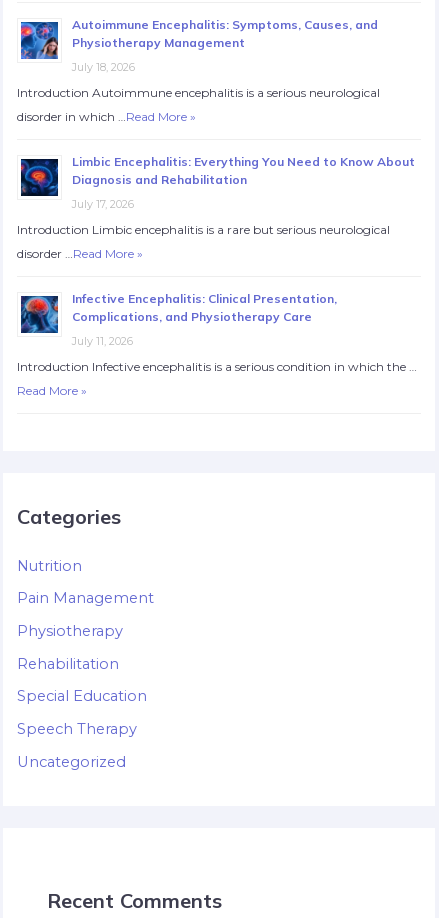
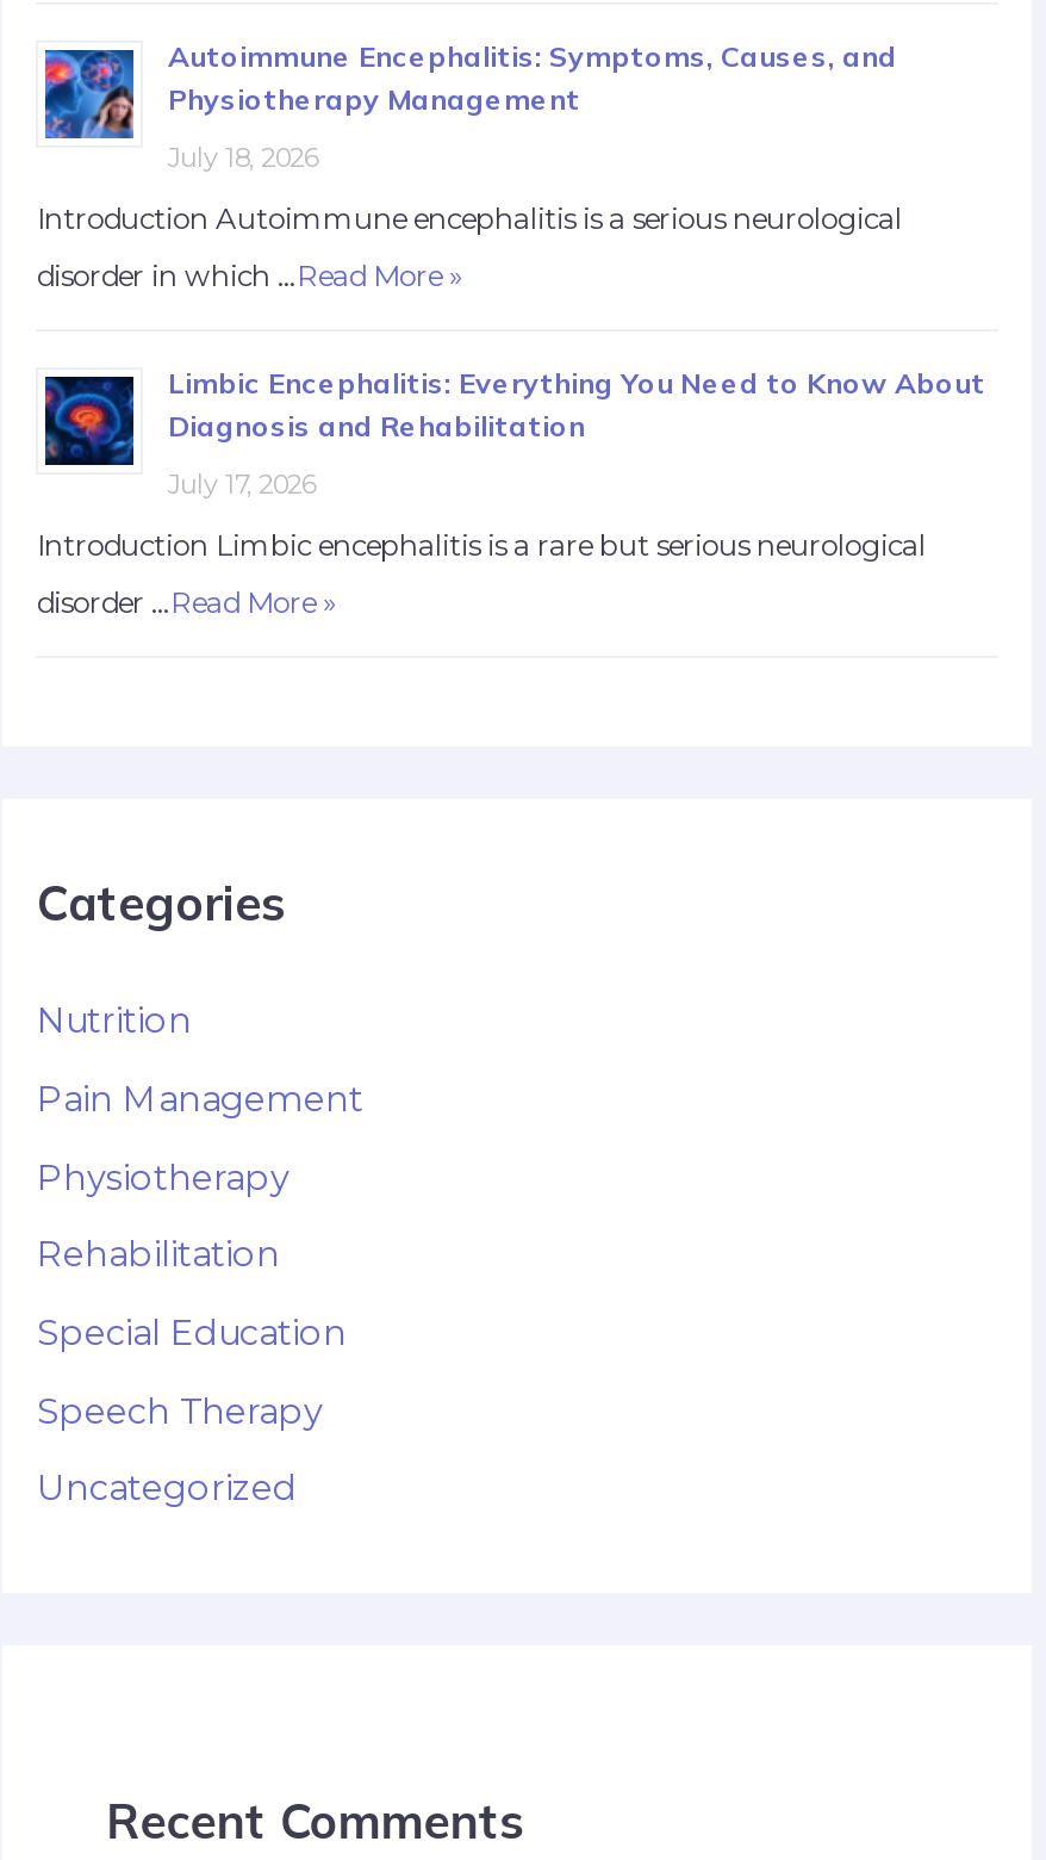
- [image]
- Infective Encephalitis: Clinical Presentation,
- Complications, and Physiotherapy Care
- July 11, 2026
- Introduction Infective encephalitis is a serious condition in which the …
- Read More »
